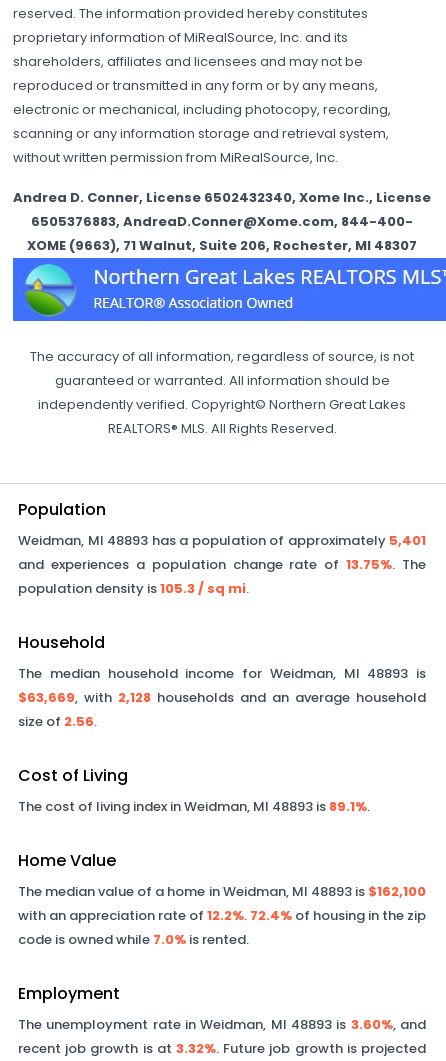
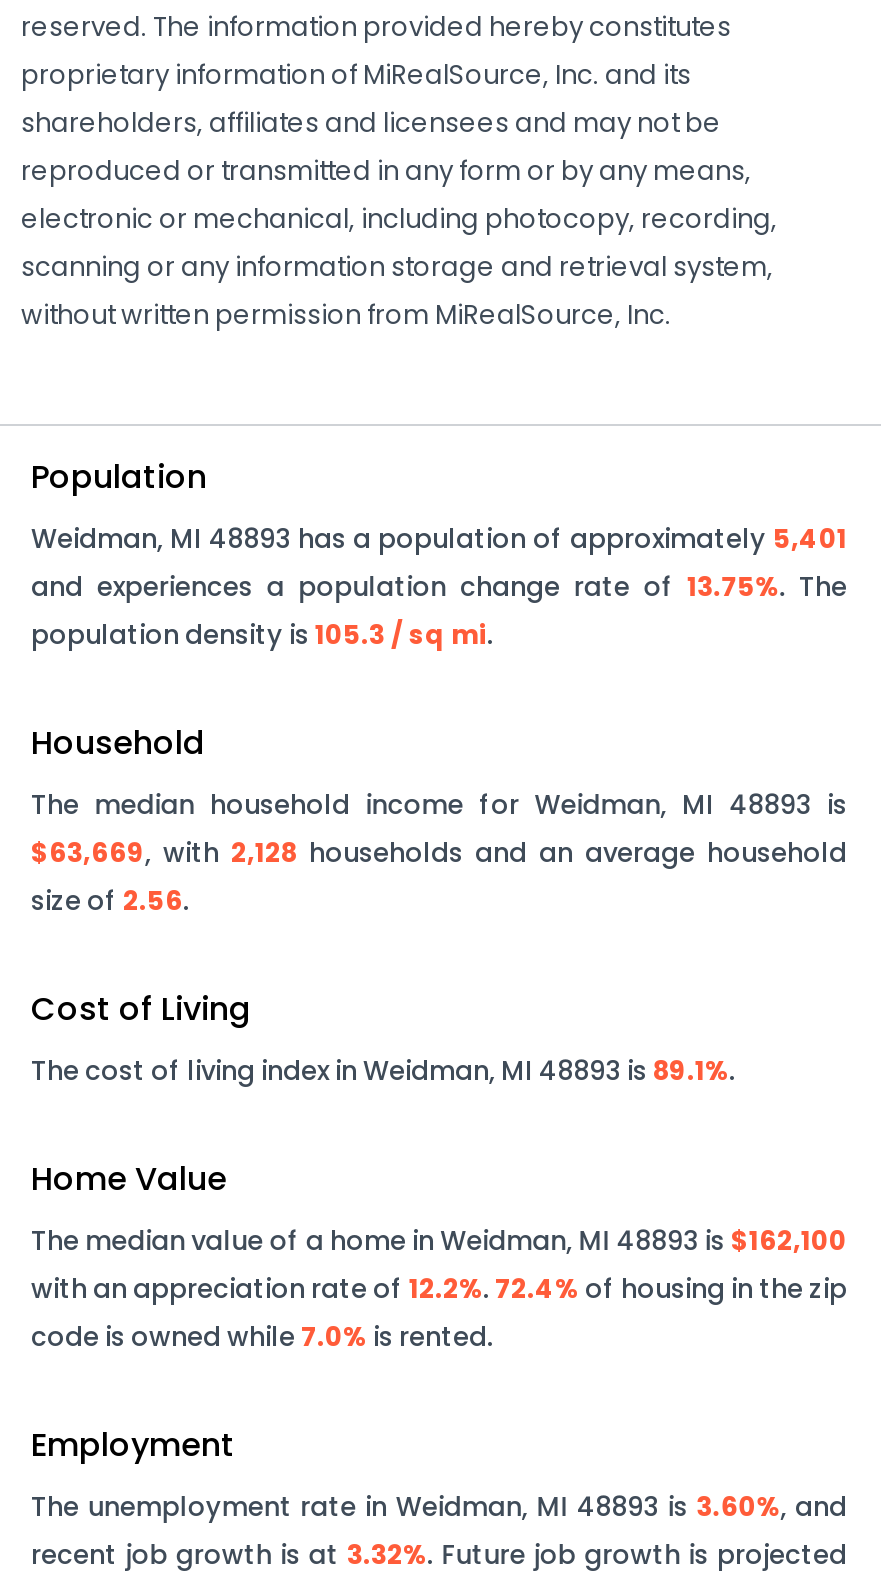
- Andrea D. Conner, License 6502432340, Xome Inc., License
- 6505376883, AndreaD.Conner@Xome.com, 844-400-
- XOME (9663), 71 Walnut, Suite 206, Rochester, MI 48307

- [image]
- The accuracy of all information, regardless of source, is not
- guaranteed or warranted. All information should be
- independently verified. Copyright© Northern Great Lakes
- REALTORS® MLS. All Rights Reserved.
